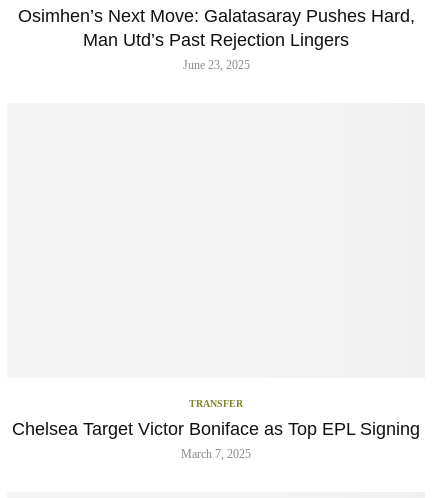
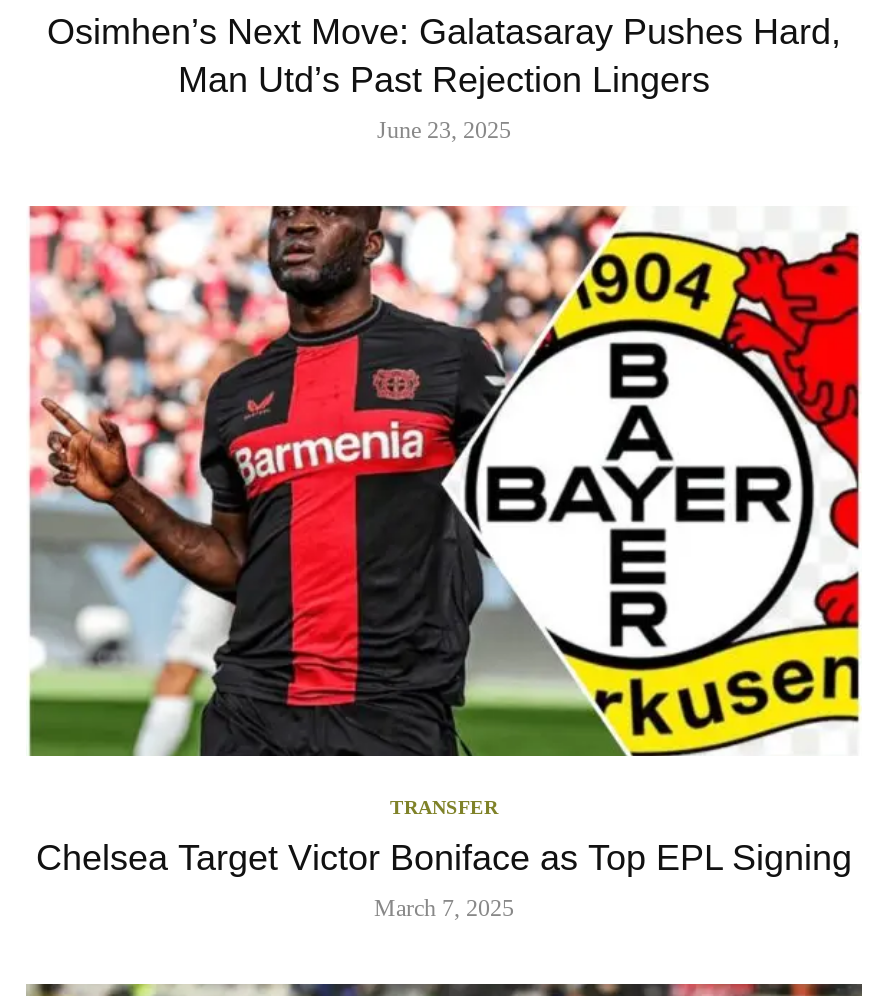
+ [image]
